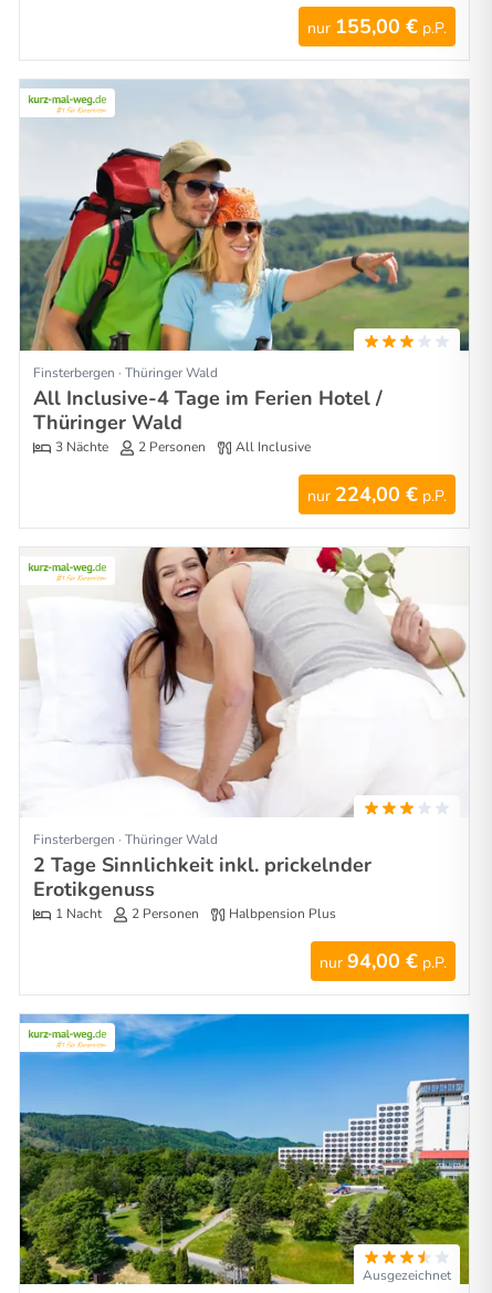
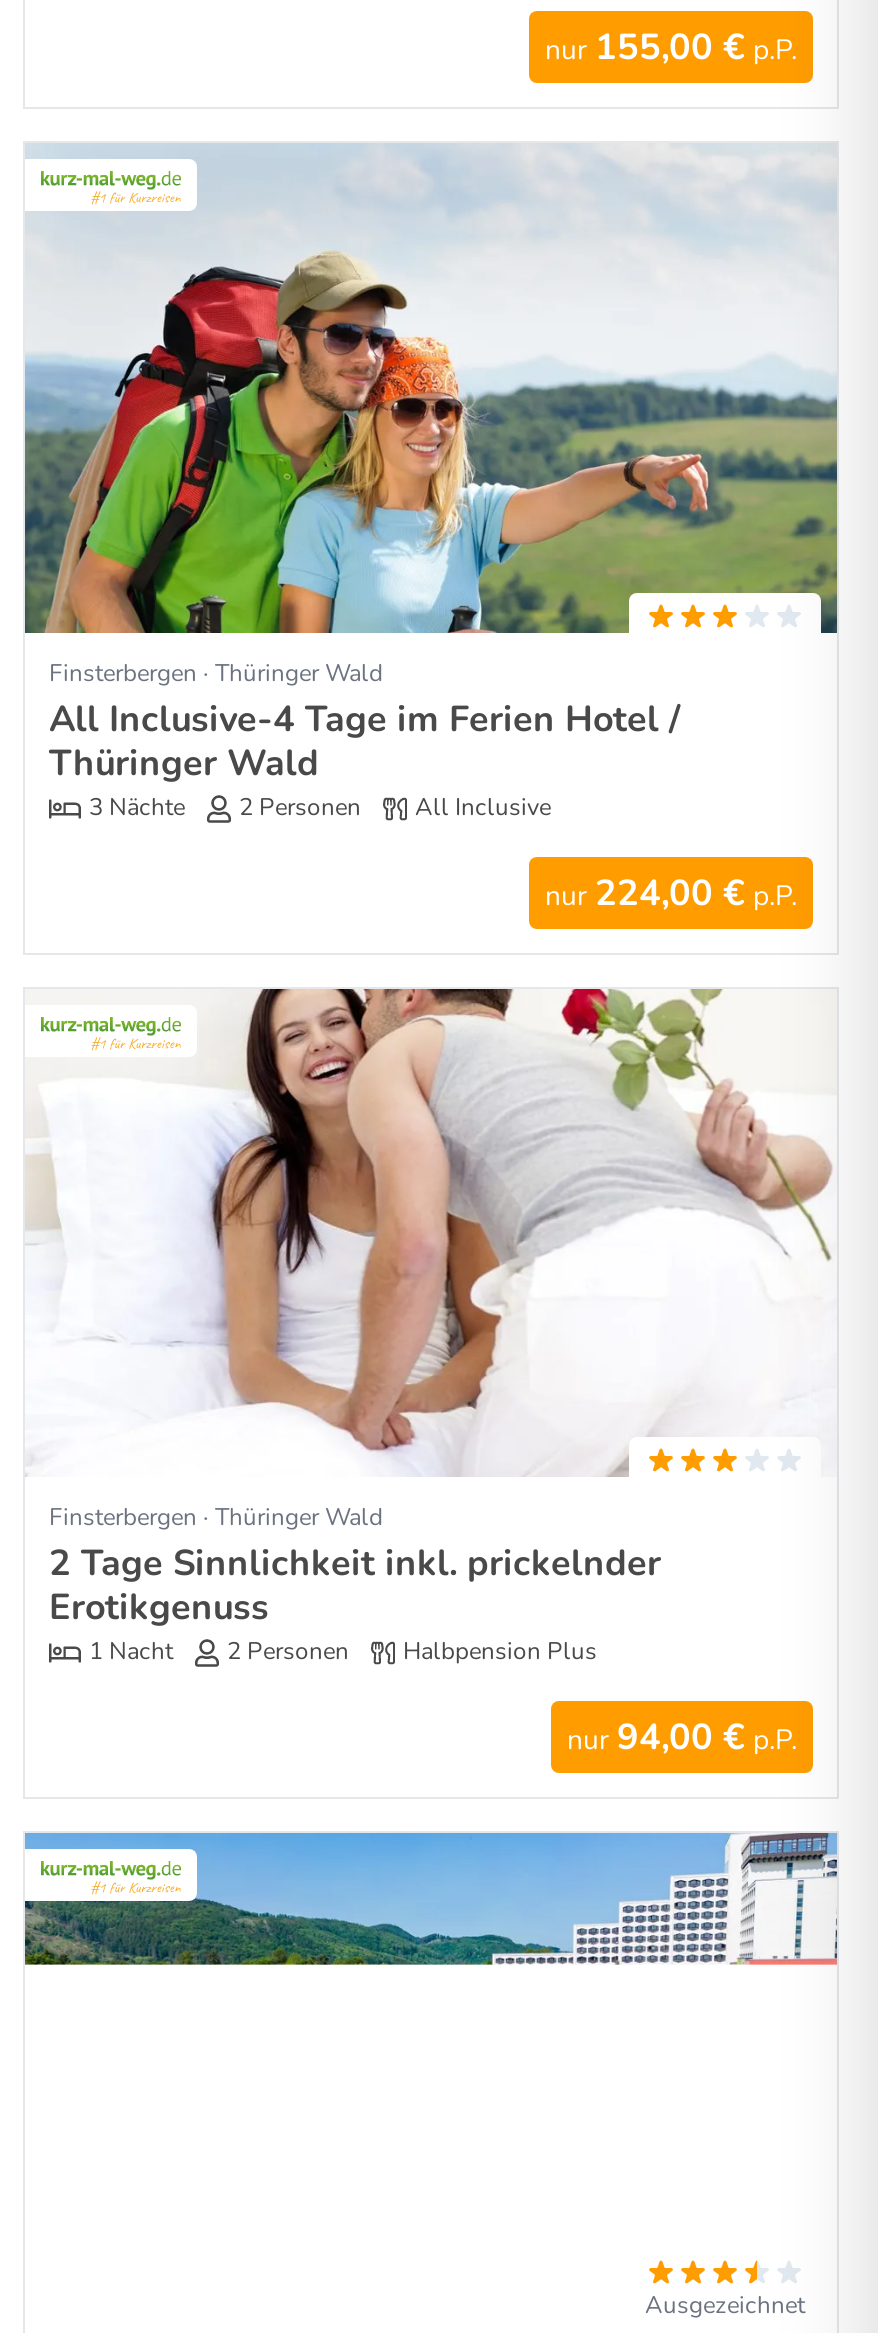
- [image]
+ [image]
